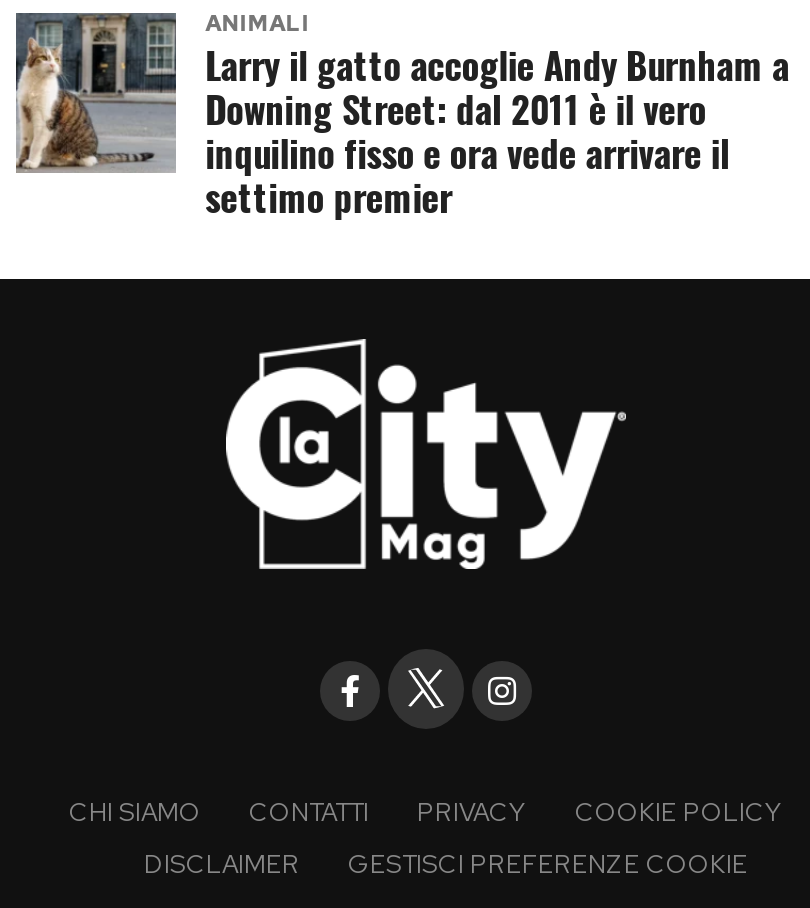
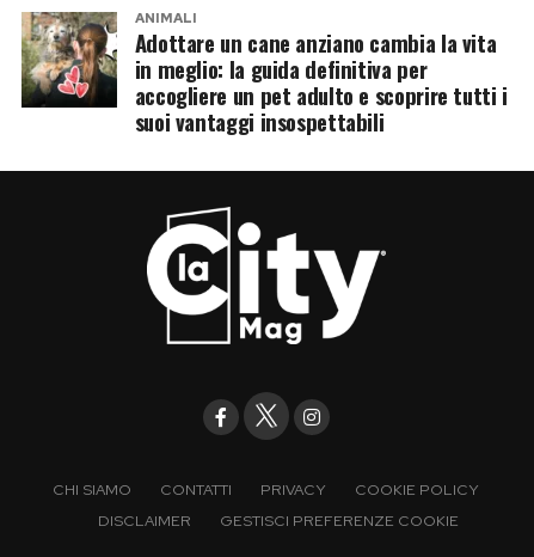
- [image]
- Larry il gatto accoglie Andy Burnham a
- Downing Street: dal 2011 è il vero
- inquilino fisso e ora vede arrivare il
- settimo premier
+ [image]
+ Adottare un cane anziano cambia la vita
+ in meglio: la guida definitiva per
+ accogliere un pet adulto e scoprire tutti i
+ suoi vantaggi insospettabili
